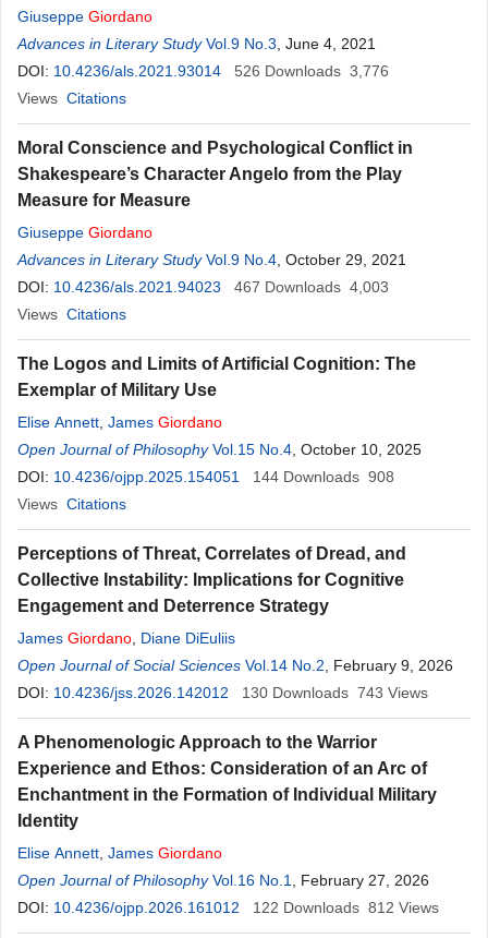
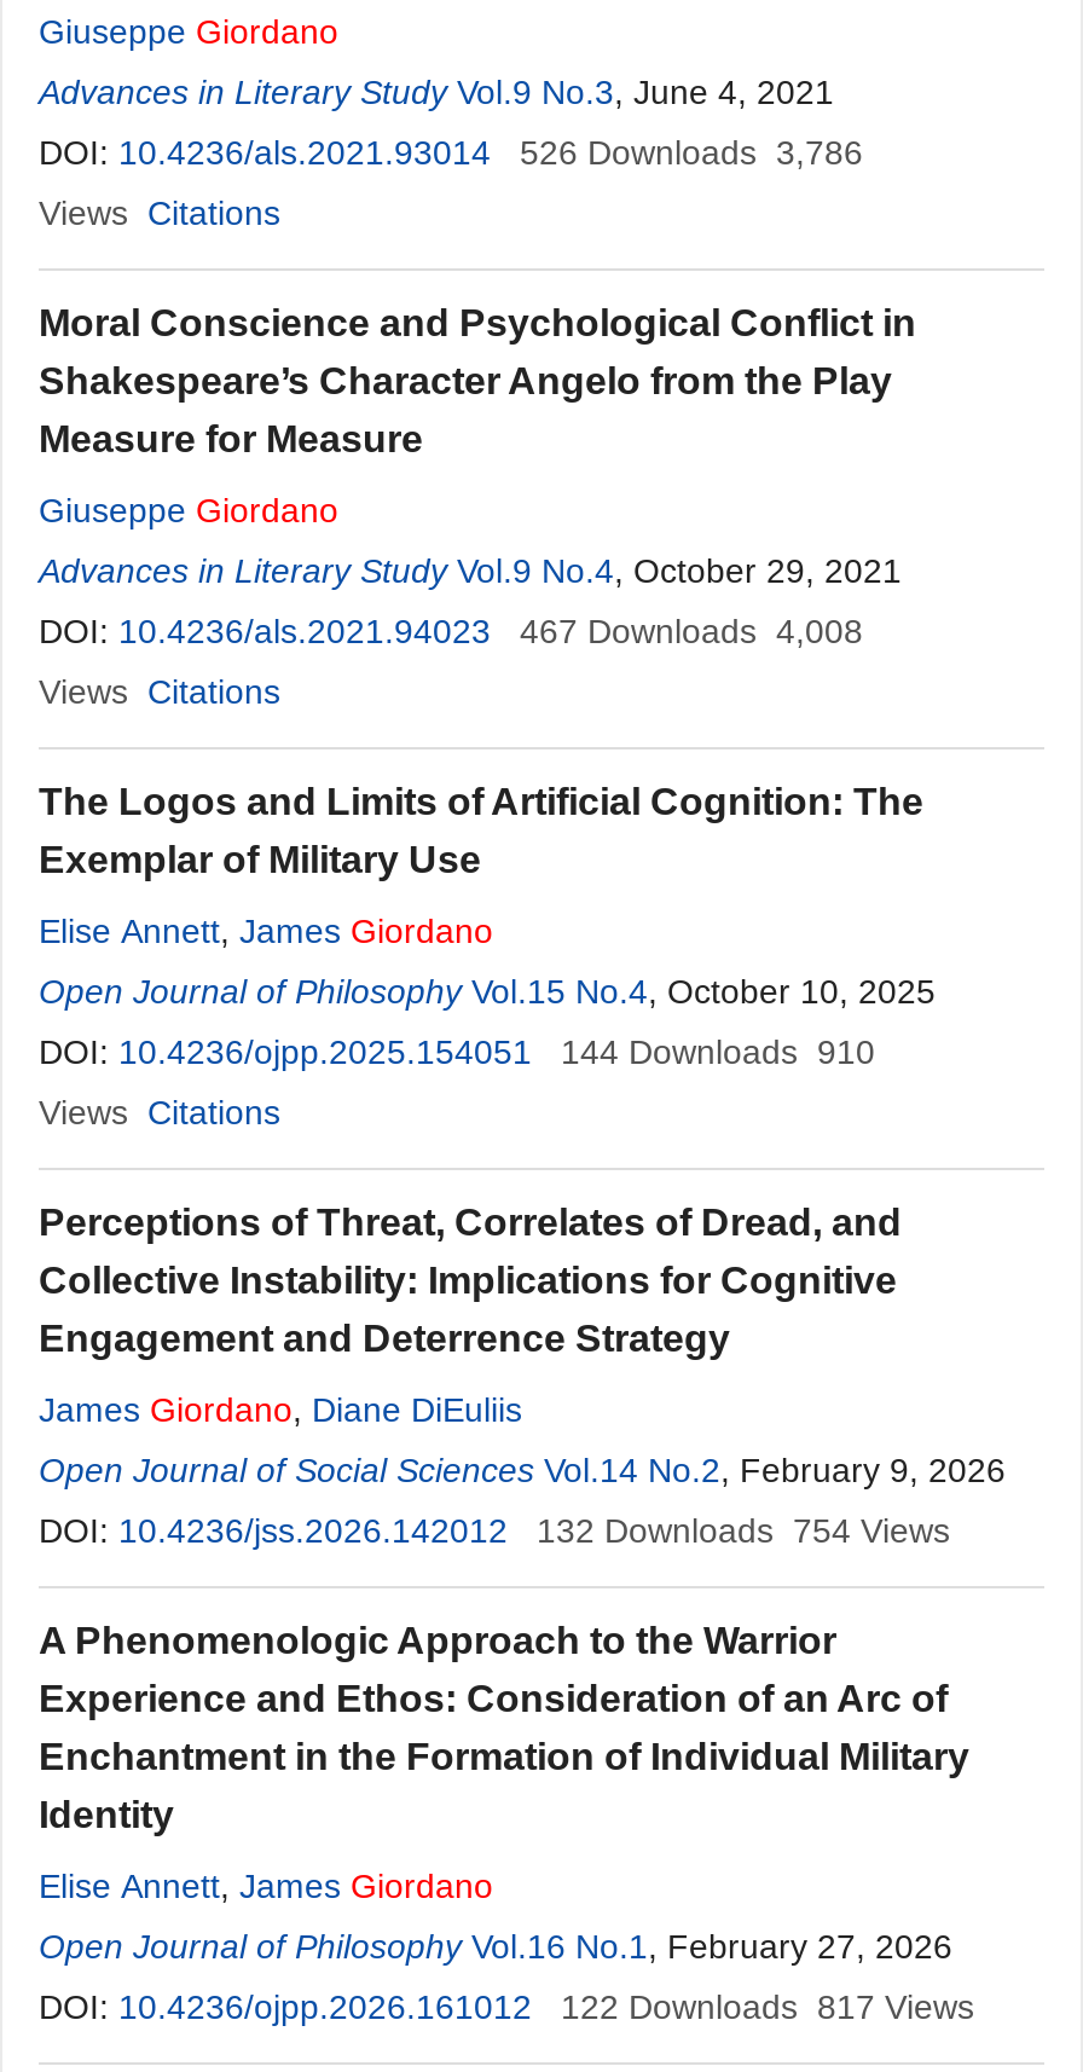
- DOI: 10.4236/als.2021.93014 526 Downloads 3,776
+ DOI: 10.4236/als.2021.93014 526 Downloads 3,786

- DOI: 10.4236/als.2021.94023 467 Downloads 4,003
+ DOI: 10.4236/als.2021.94023 467 Downloads 4,008

- DOI: 10.4236/ojpp.2025.154051 144 Downloads 908
+ DOI: 10.4236/ojpp.2025.154051 144 Downloads 910

- 130 Downloads 743 Views
+ 132 Downloads 754 Views

- 122 Downloads 812 Views
+ 122 Downloads 817 Views
